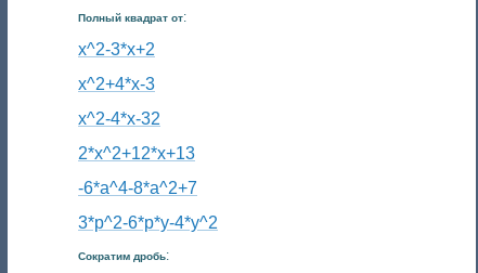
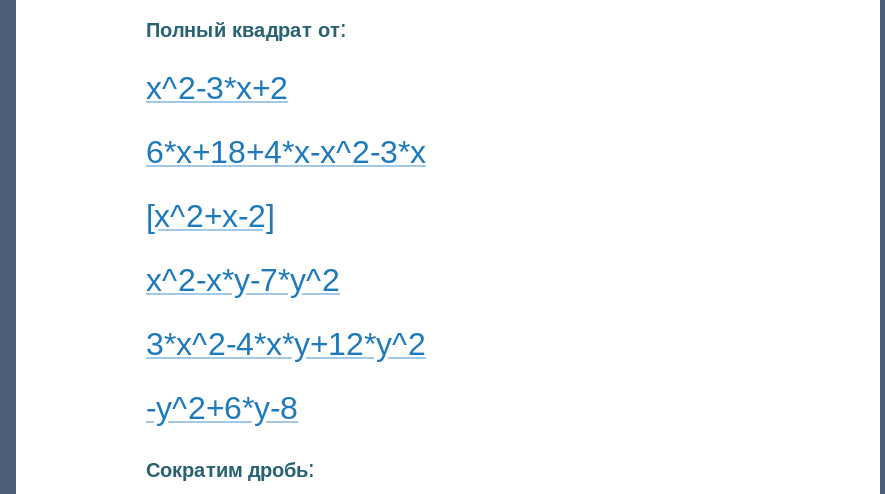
- x^2+4*x-3
+ 6*x+18+4*x-x^2-3*x

- x^2-4*x-32
+ [х^2+х-2]

- 2*x^2+12*x+13
+ x^2-x*y-7*y^2

- -6*a^4-8*a^2+7
+ 3*x^2-4*x*y+12*y^2

- 3*p^2-6*p*y-4*y^2
+ -y^2+6*y-8
